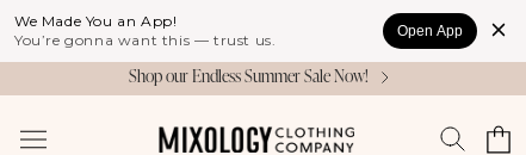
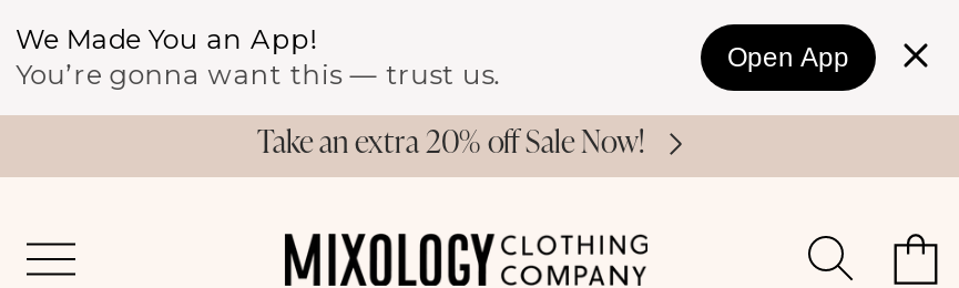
- Shop our Endless Summer Sale Now!
+ Take an extra 20% off Sale Now!
